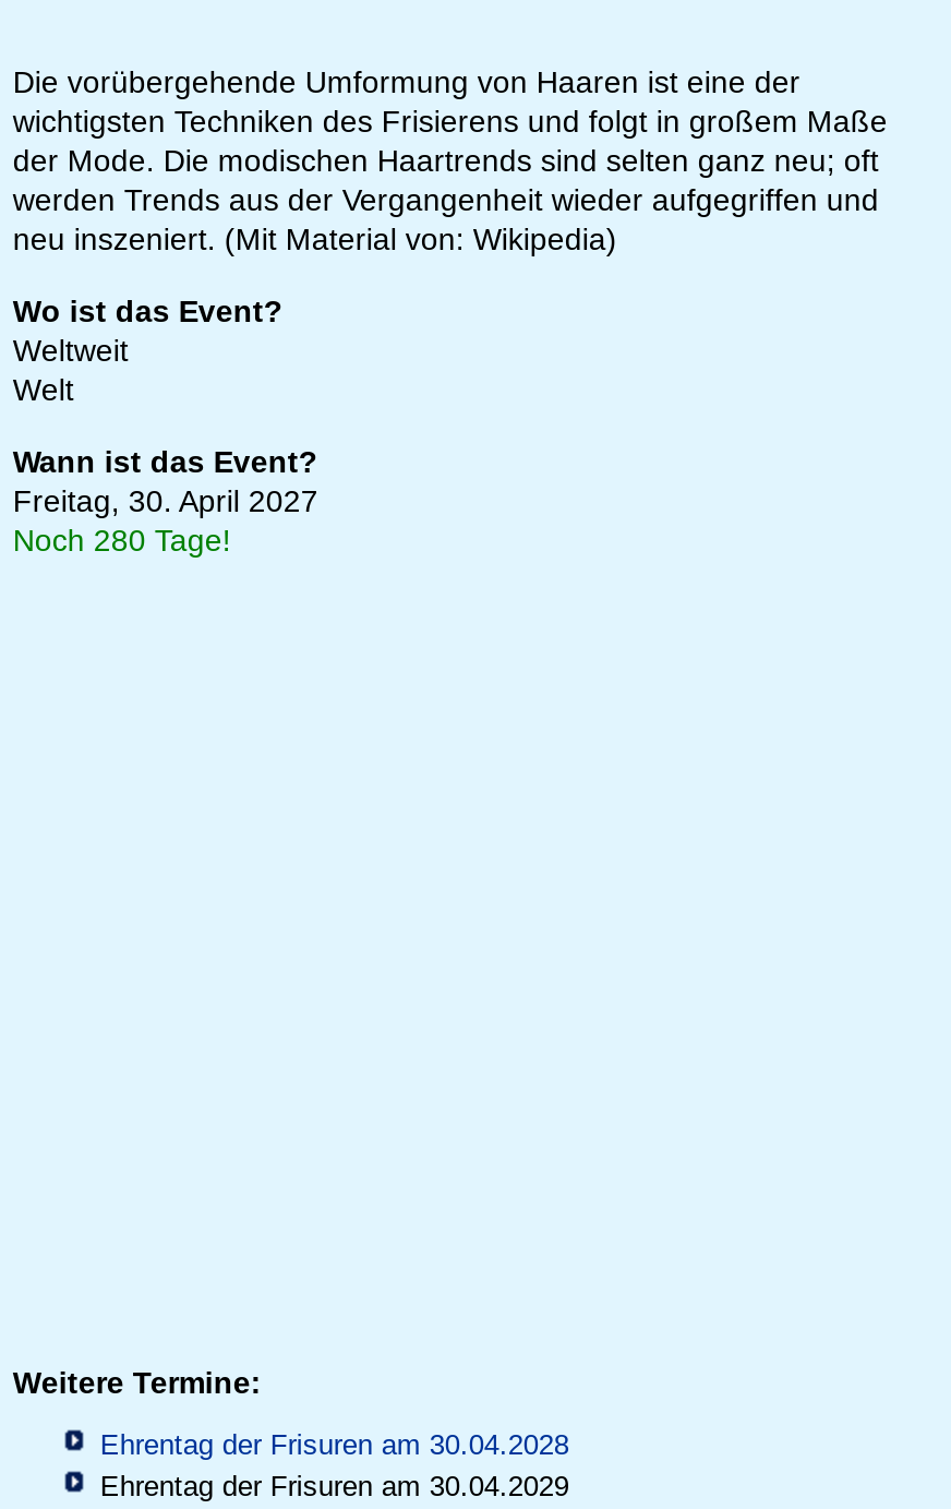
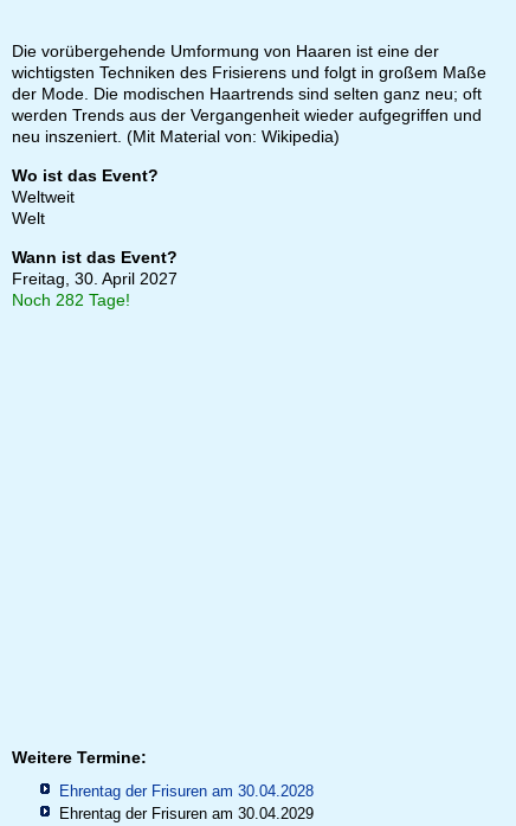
- Noch 280 Tage!
+ Noch 282 Tage!
